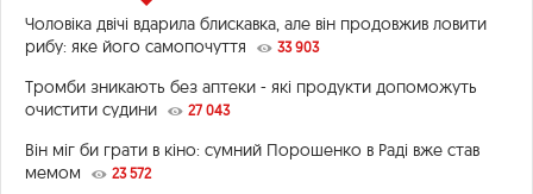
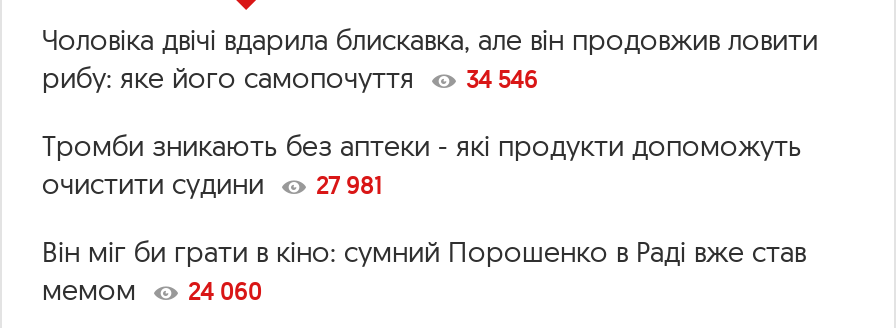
- рибу: яке його самопочуття 33 903
+ рибу: яке його самопочуття 34 546

- очистити судини 27 043
+ очистити судини 27 981

- мемом 23 572
+ мемом 24 060
